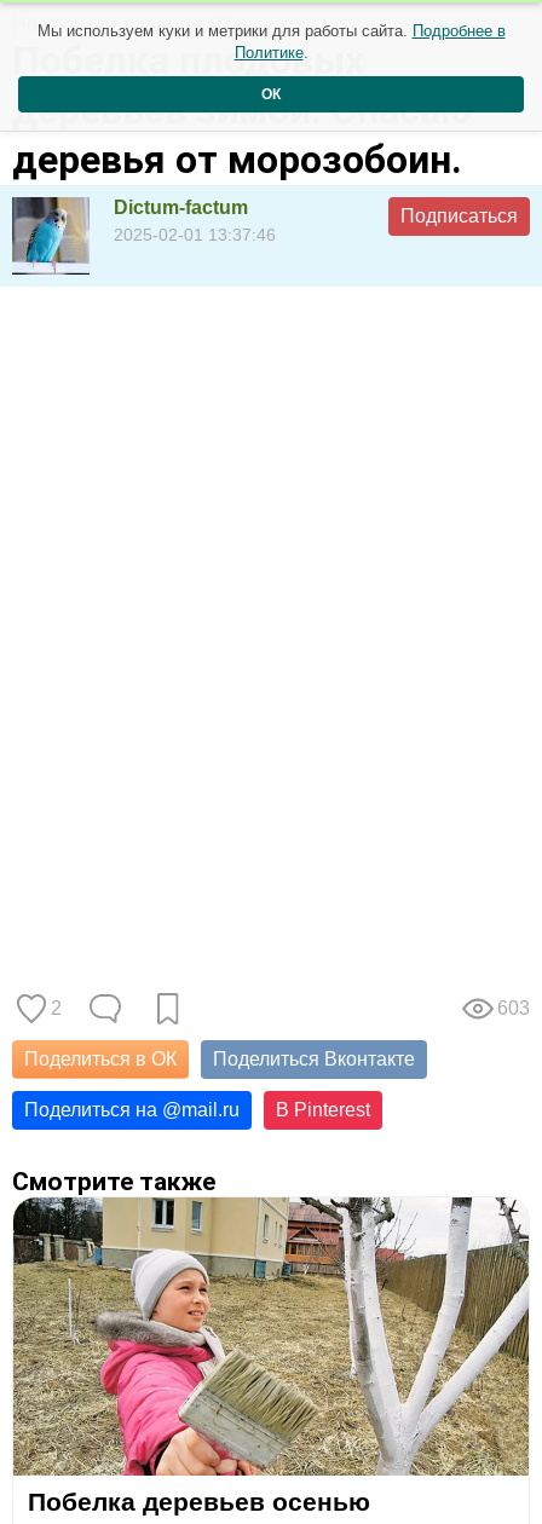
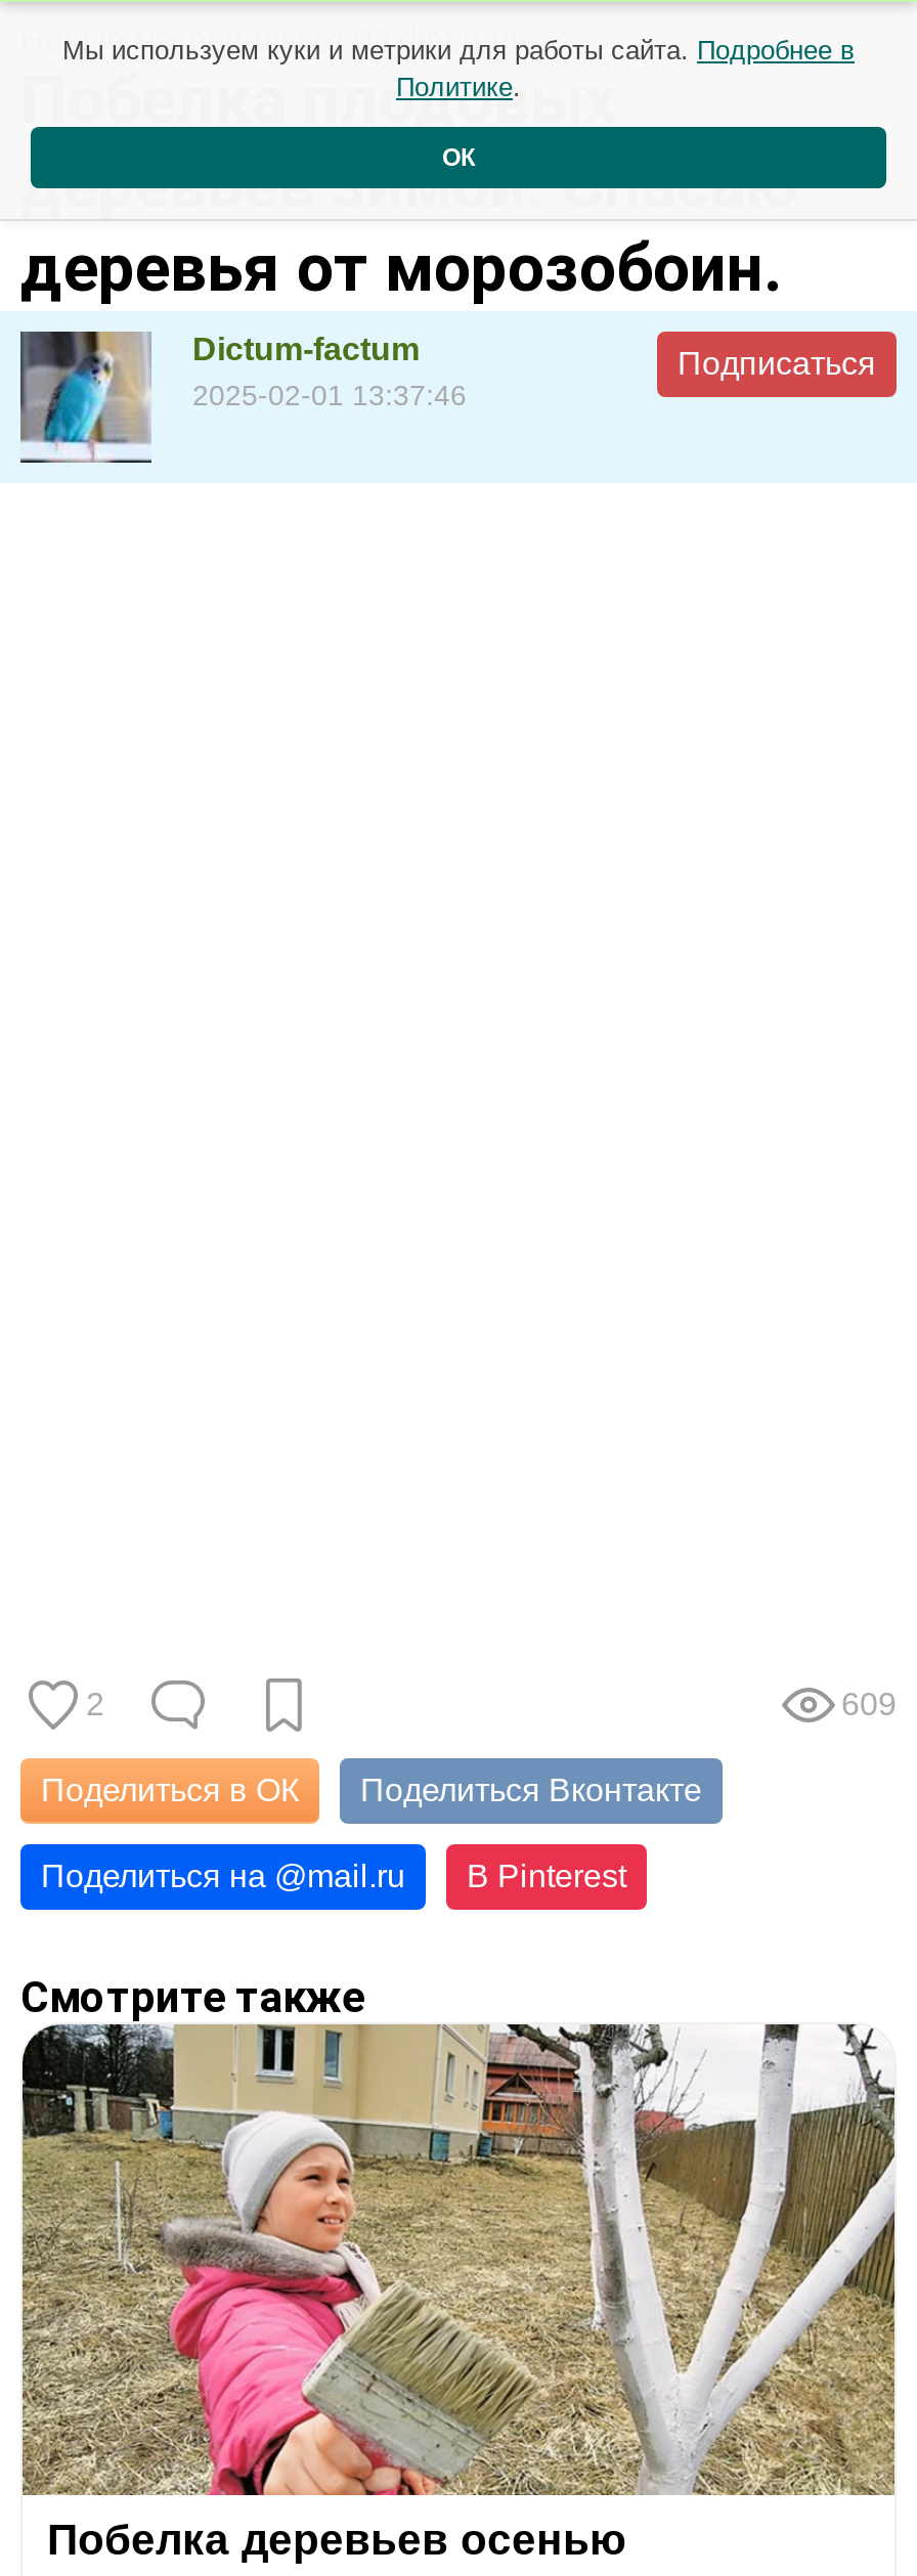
- 603
+ 609
